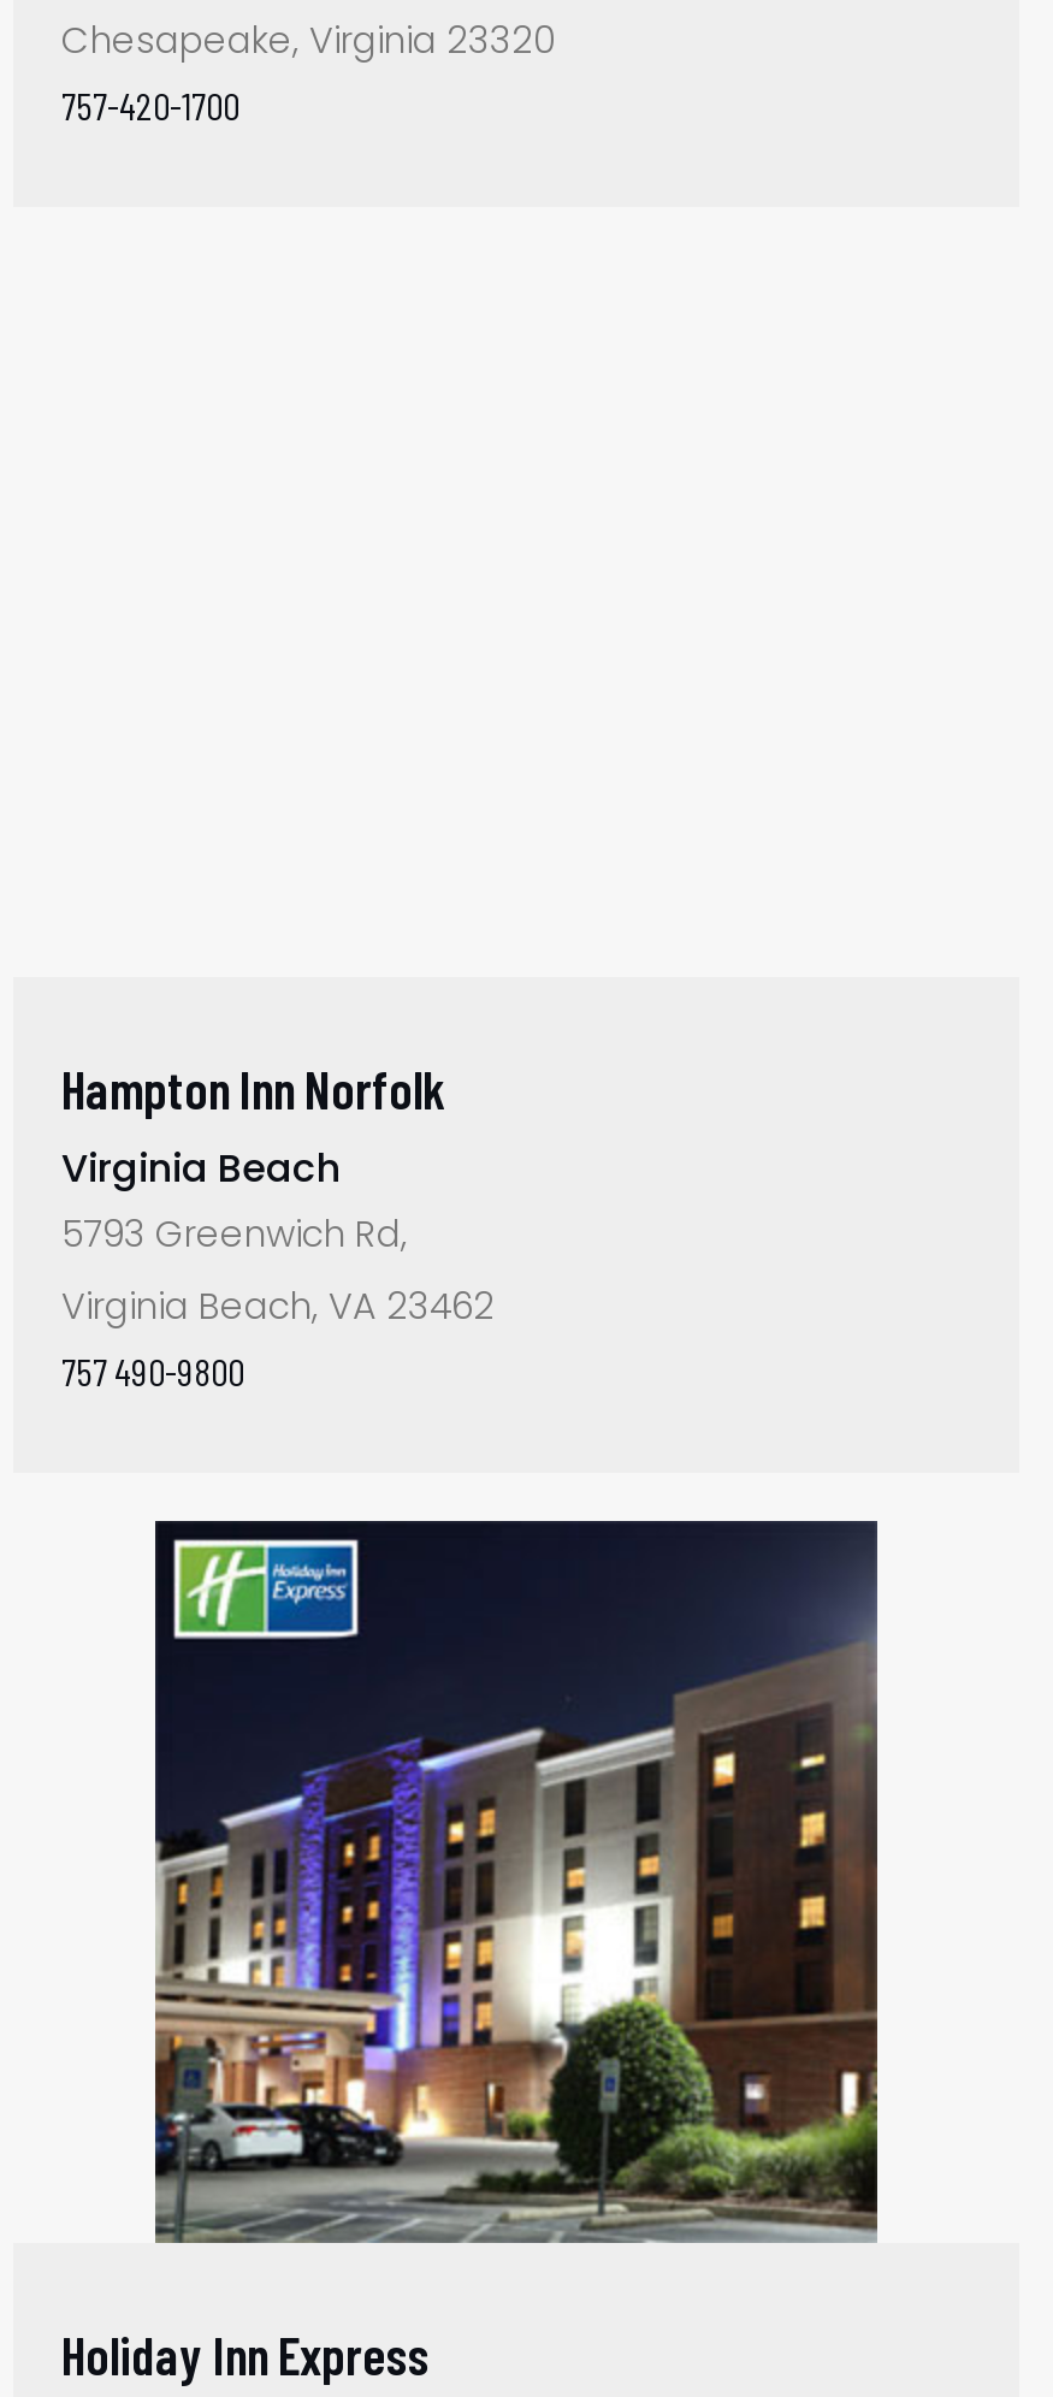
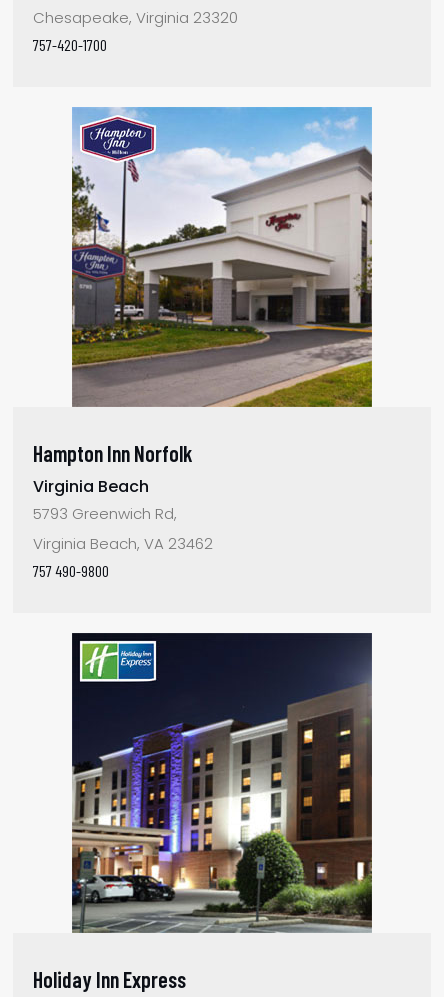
+ [image]
